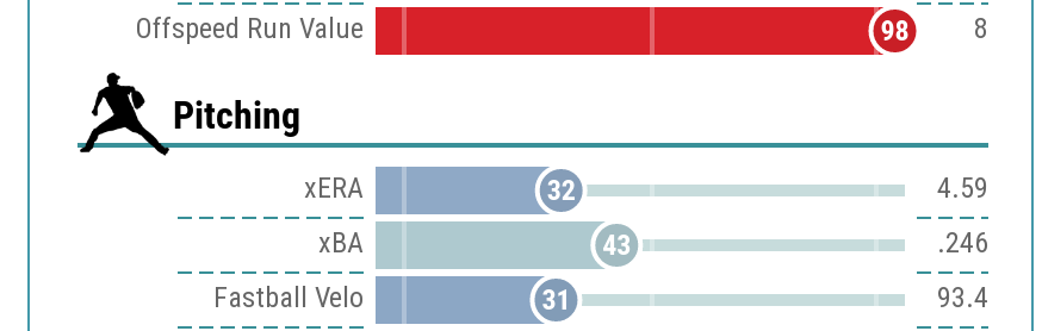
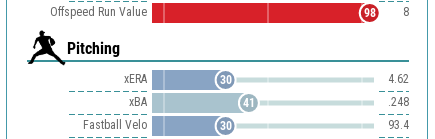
- 32
+ 30

- 4.59
+ 4.62

- 43
+ 41

- .246
+ .248

- 31
+ 30
